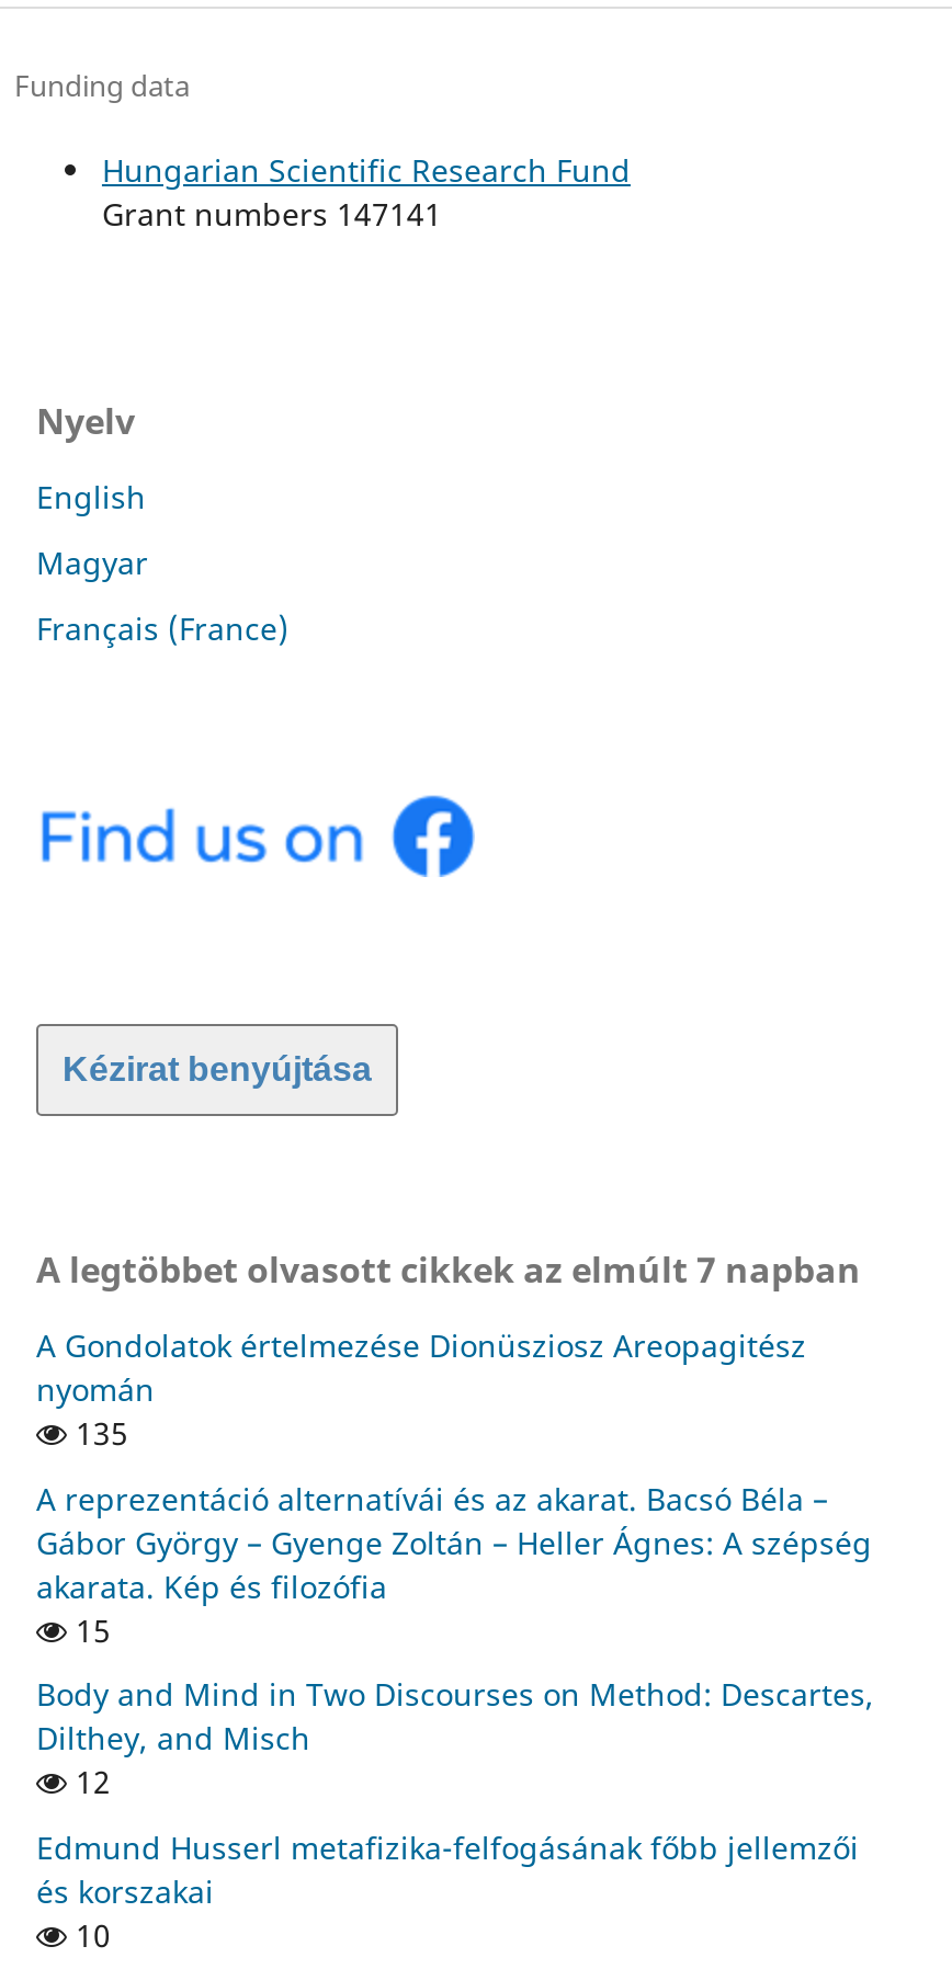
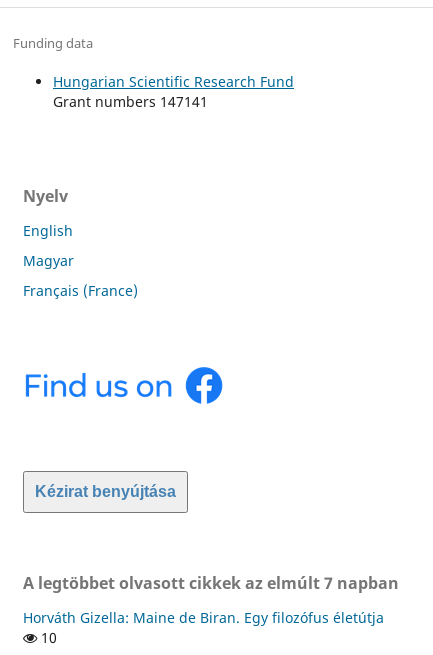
- A Gondolatok értelmezése Dionüsziosz Areopagitész
- nyomán
- 135
- A reprezentáció alternatívái és az akarat. Bacsó Béla –
- Gábor György – Gyenge Zoltán – Heller Ágnes: A szépség
- akarata. Kép és filozófia
- 15
- Body and Mind in Two Discourses on Method: Descartes,
- Dilthey, and Misch
- 12
- Edmund Husserl metafizika-felfogásának főbb jellemzői
- és korszakai
+ Horváth Gizella: Maine de Biran. Egy filozófus életútja
